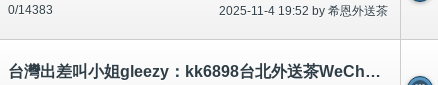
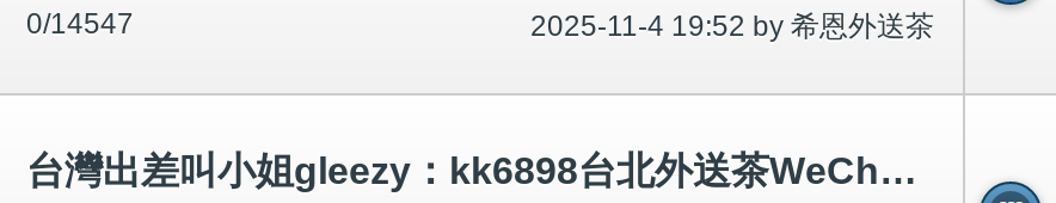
- 0/14383
+ 0/14547
